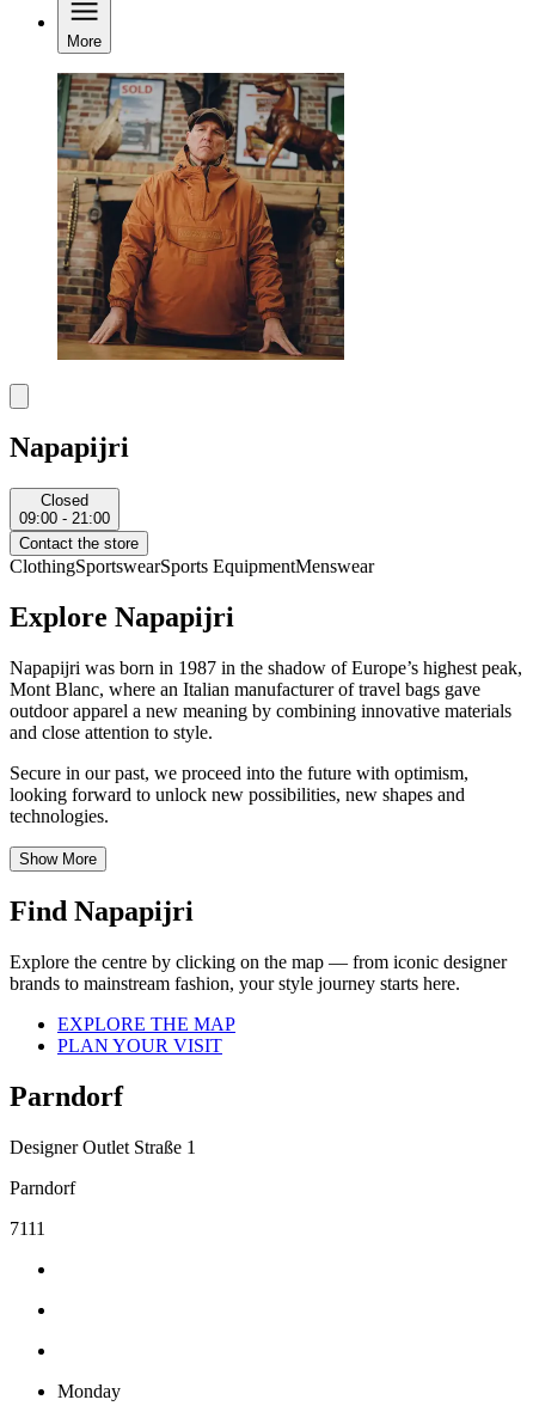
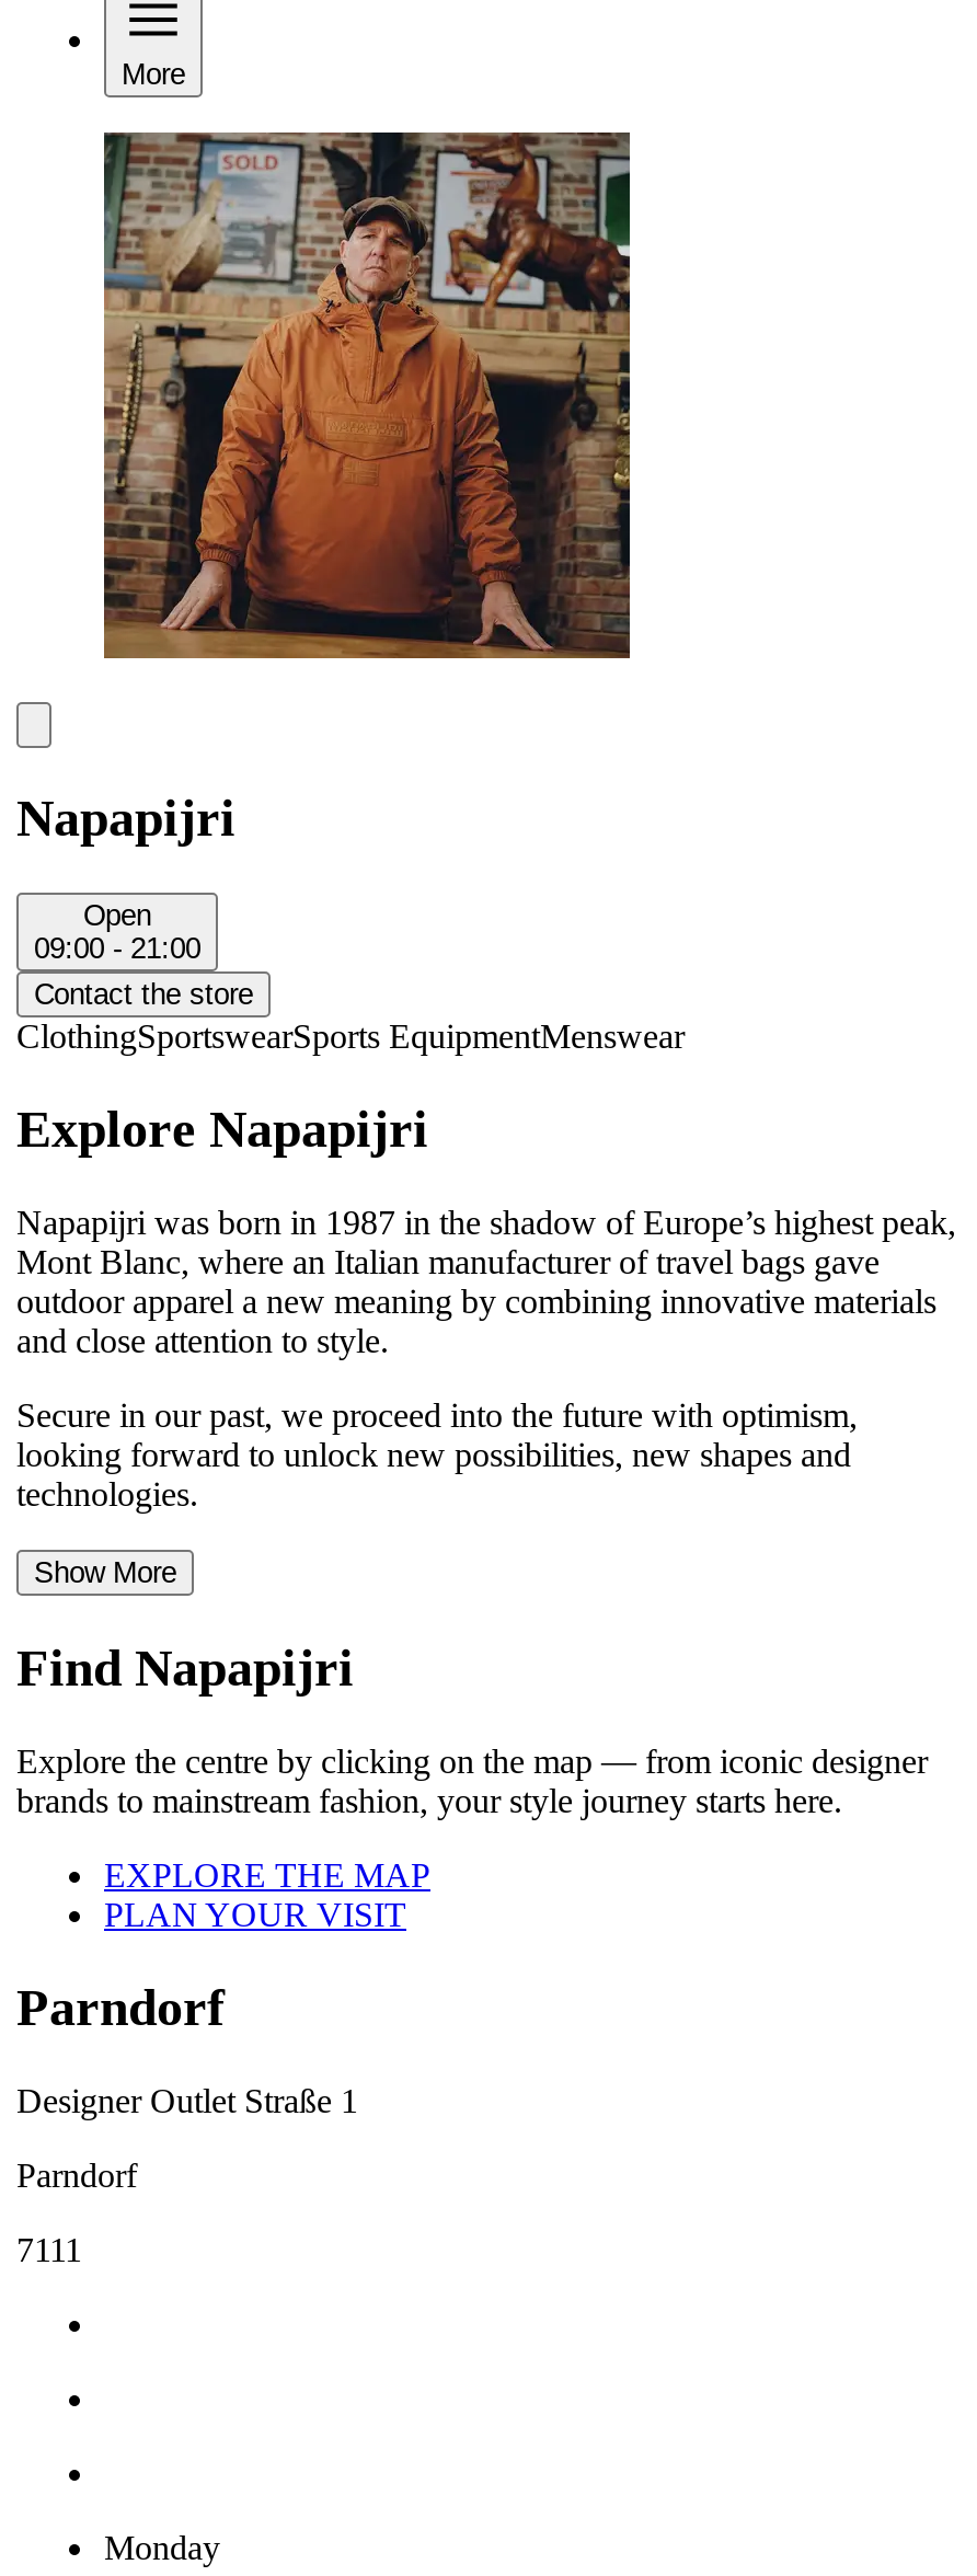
- Closed
+ Open
